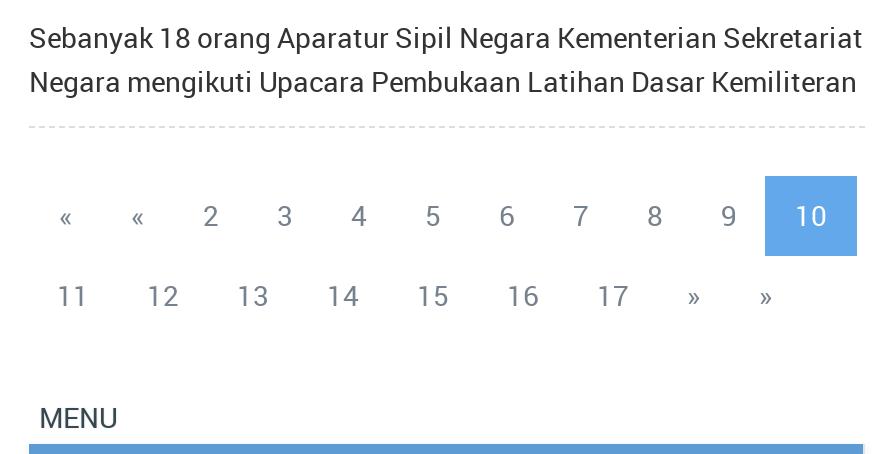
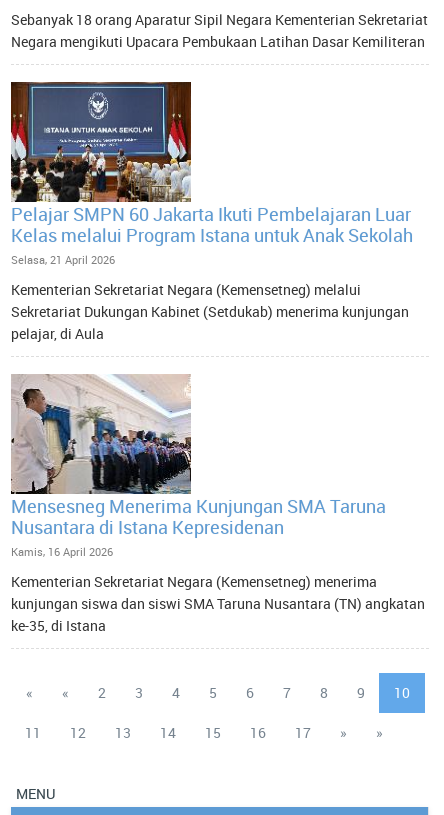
+ [image]
+ Pelajar SMPN 60 Jakarta Ikuti Pembelajaran Luar
+ Kelas melalui Program Istana untuk Anak Sekolah
+ Selasa, 21 April 2026
+ Kementerian Sekretariat Negara (Kemensetneg) melalui
+ Sekretariat Dukungan Kabinet (Setdukab) menerima kunjungan
+ pelajar, di Aula

+ [image]
+ Mensesneg Menerima Kunjungan SMA Taruna
+ Nusantara di Istana Kepresidenan
+ Kamis, 16 April 2026
+ Kementerian Sekretariat Negara (Kemensetneg) menerima
+ kunjungan siswa dan siswi SMA Taruna Nusantara (TN) angkatan
+ ke-35, di Istana
